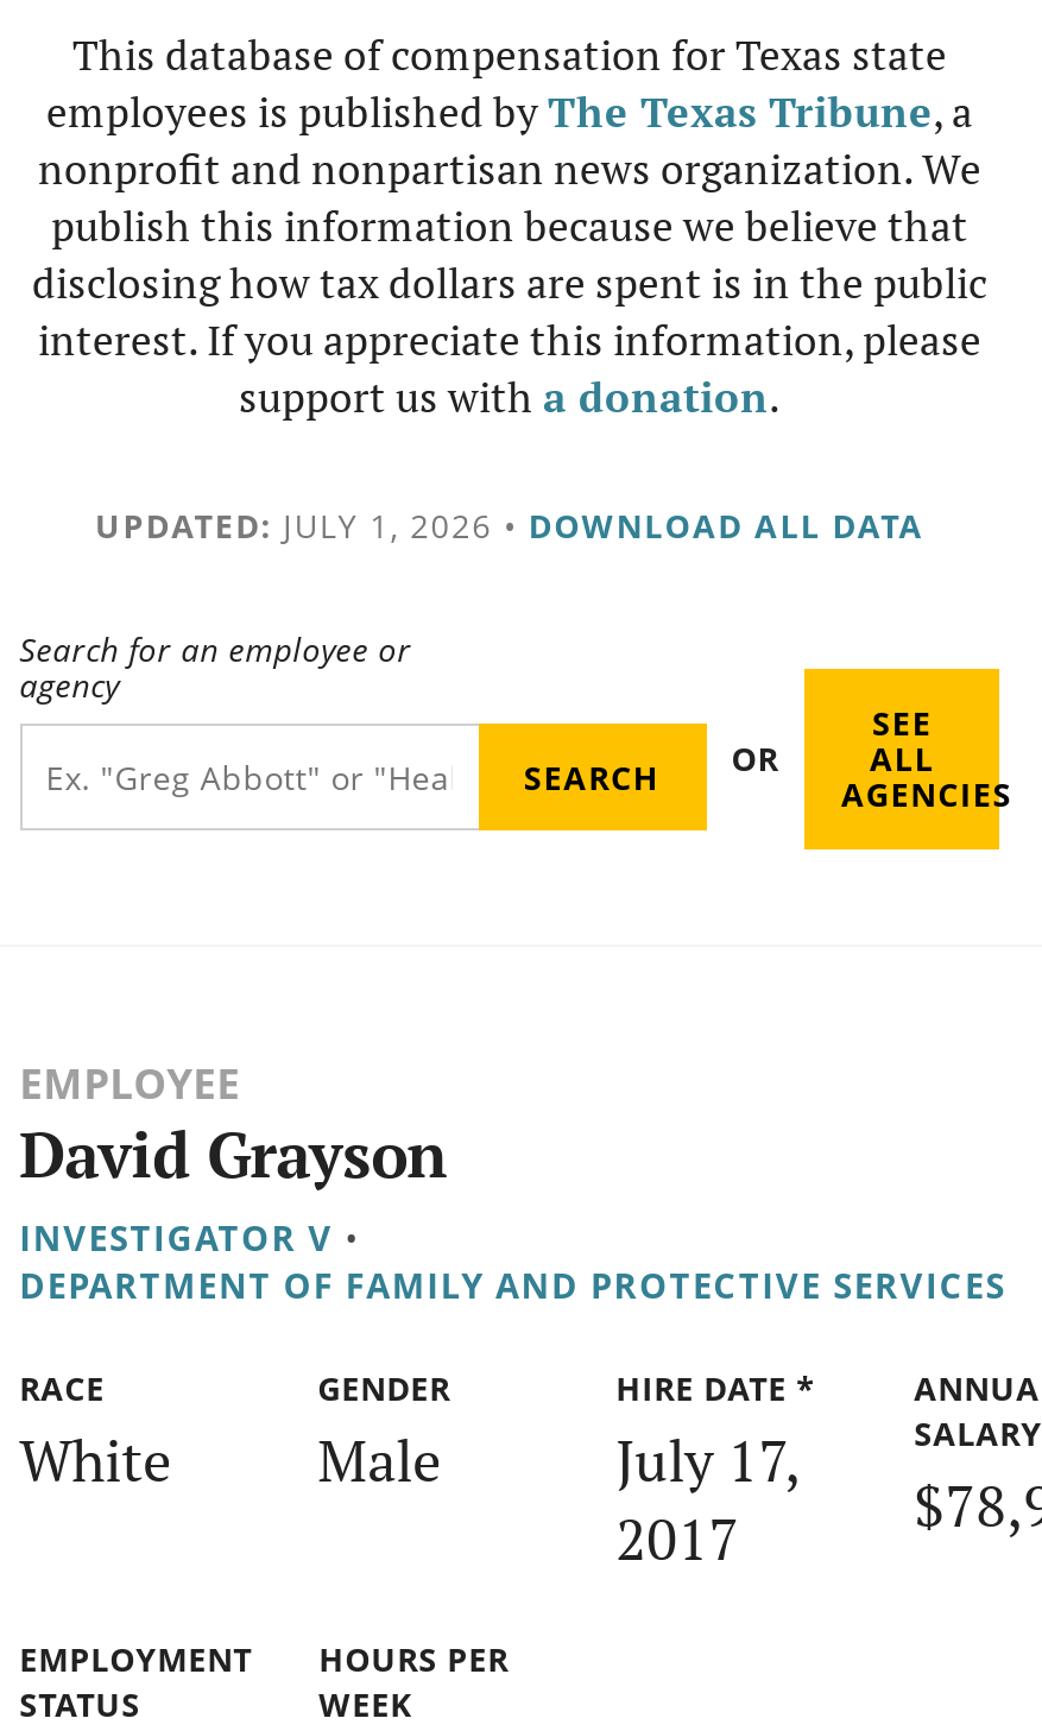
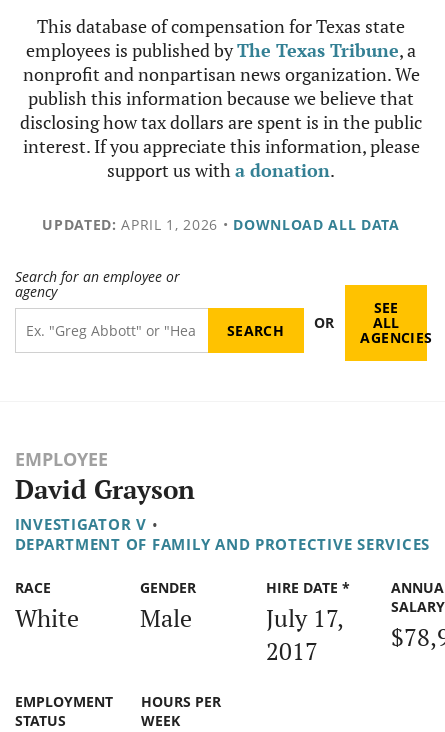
- UPDATED: JULY 1, 2026 • DOWNLOAD ALL DATA
+ UPDATED: APRIL 1, 2026 • DOWNLOAD ALL DATA
